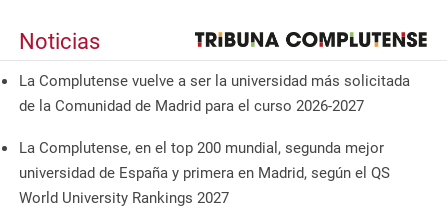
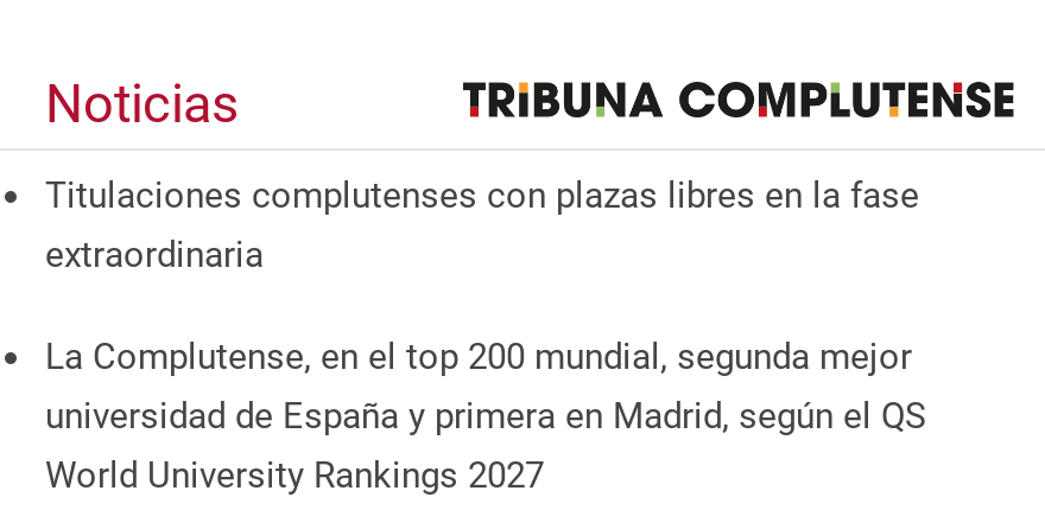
- La Complutense vuelve a ser la universidad más solicitada
- de la Comunidad de Madrid para el curso 2026-2027
+ Titulaciones complutenses con plazas libres en la fase
+ extraordinaria
